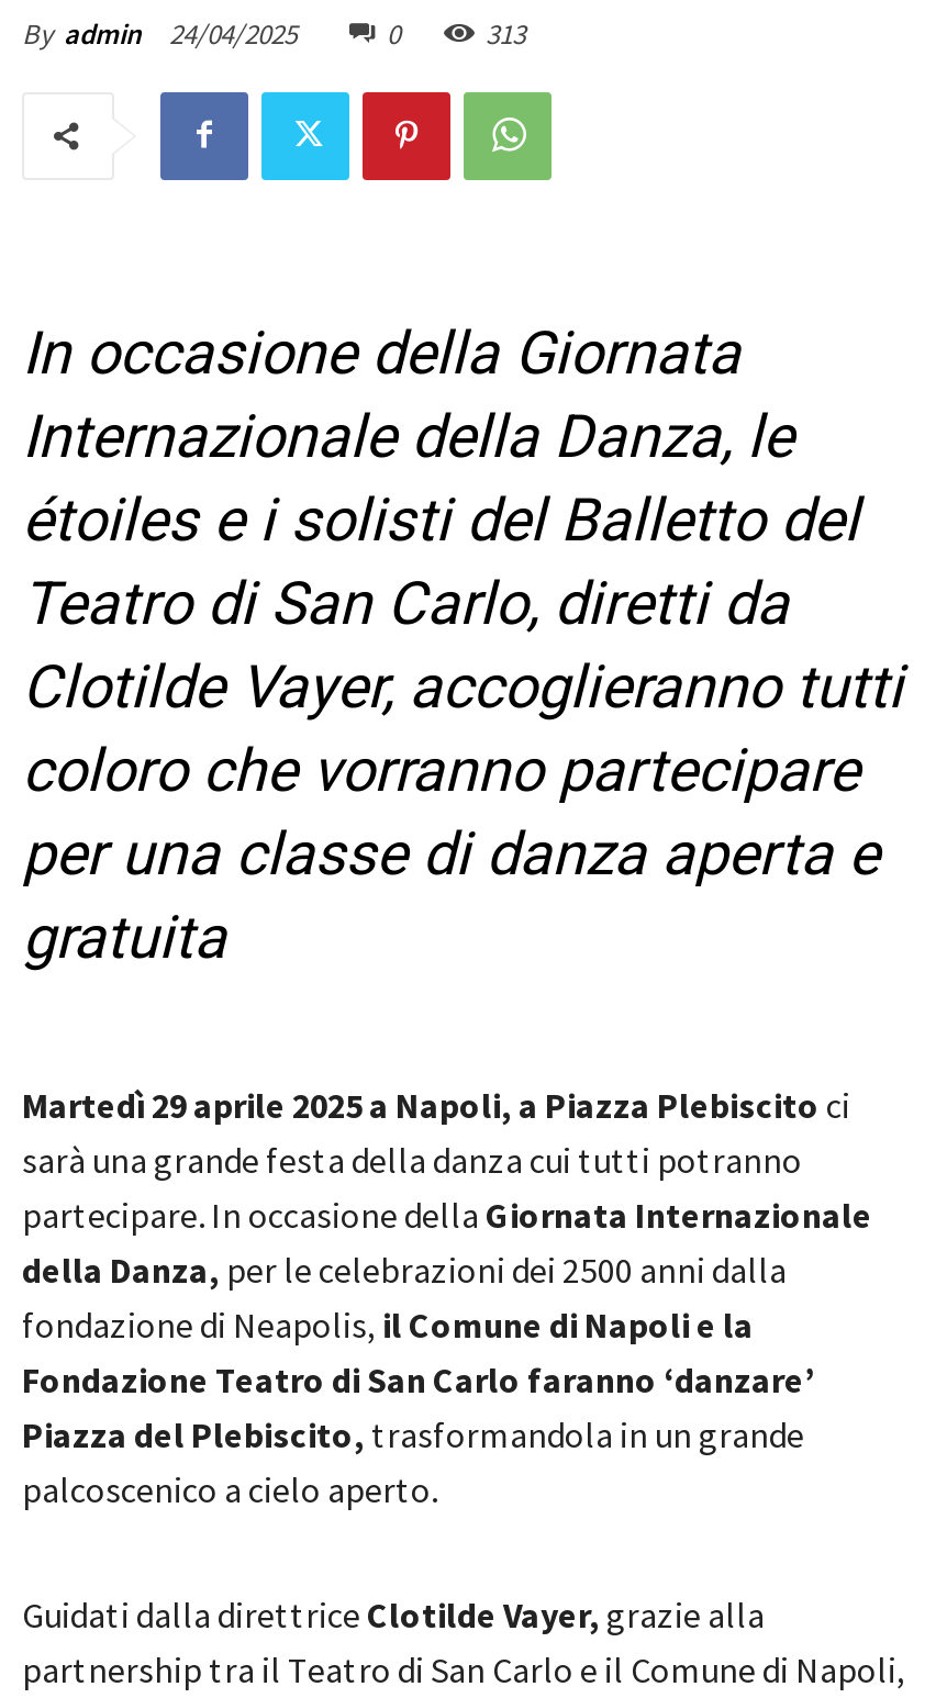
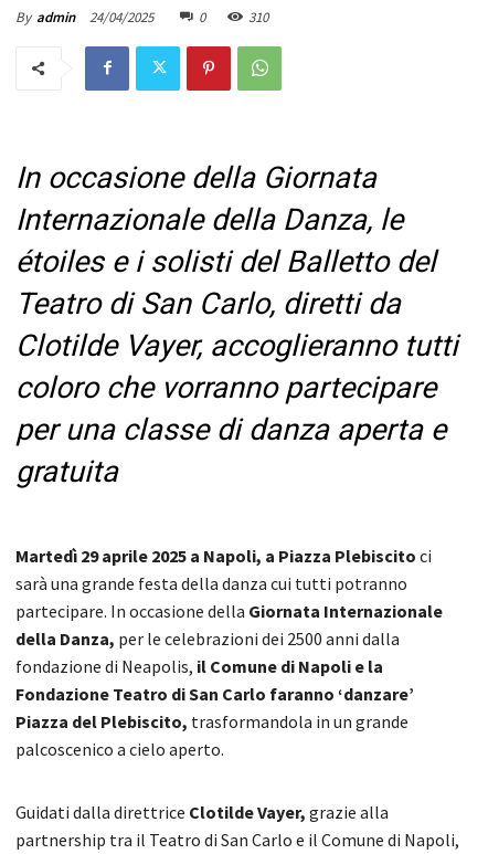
- 313
+ 310
